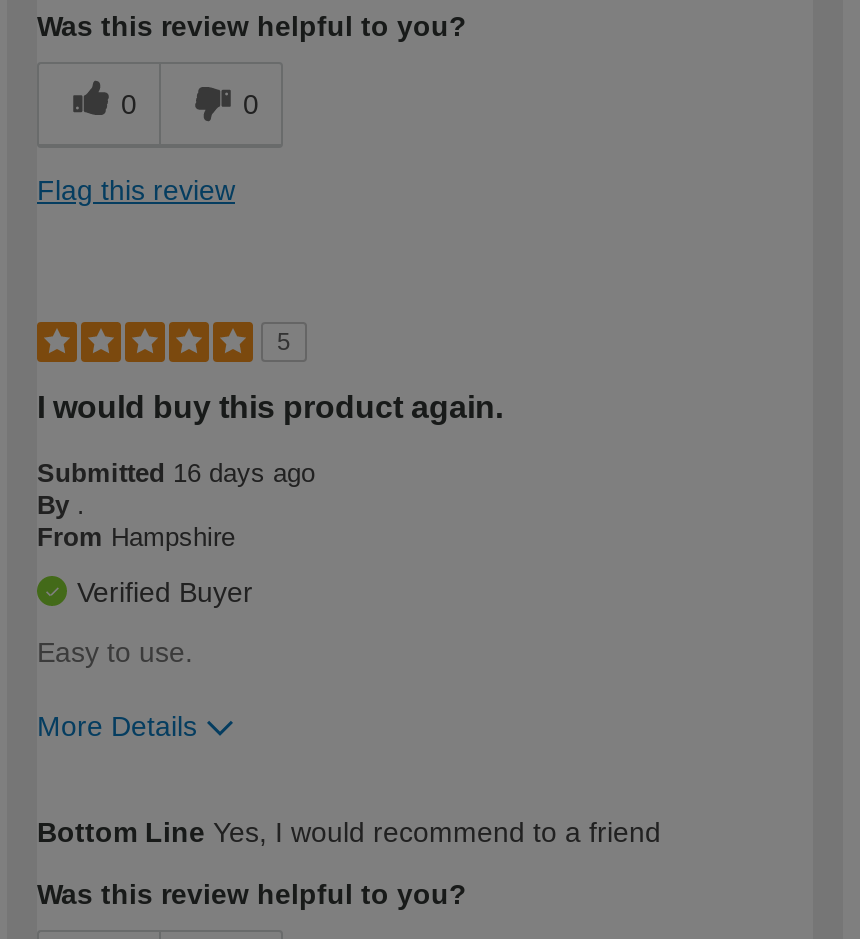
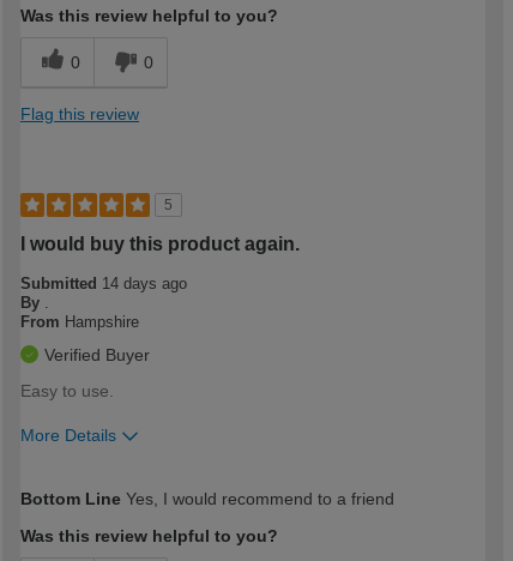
- Submitted 16 days ago
+ Submitted 14 days ago
